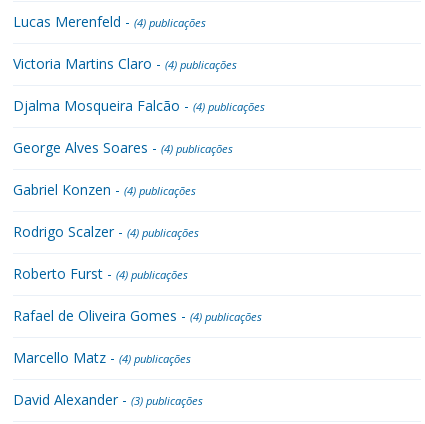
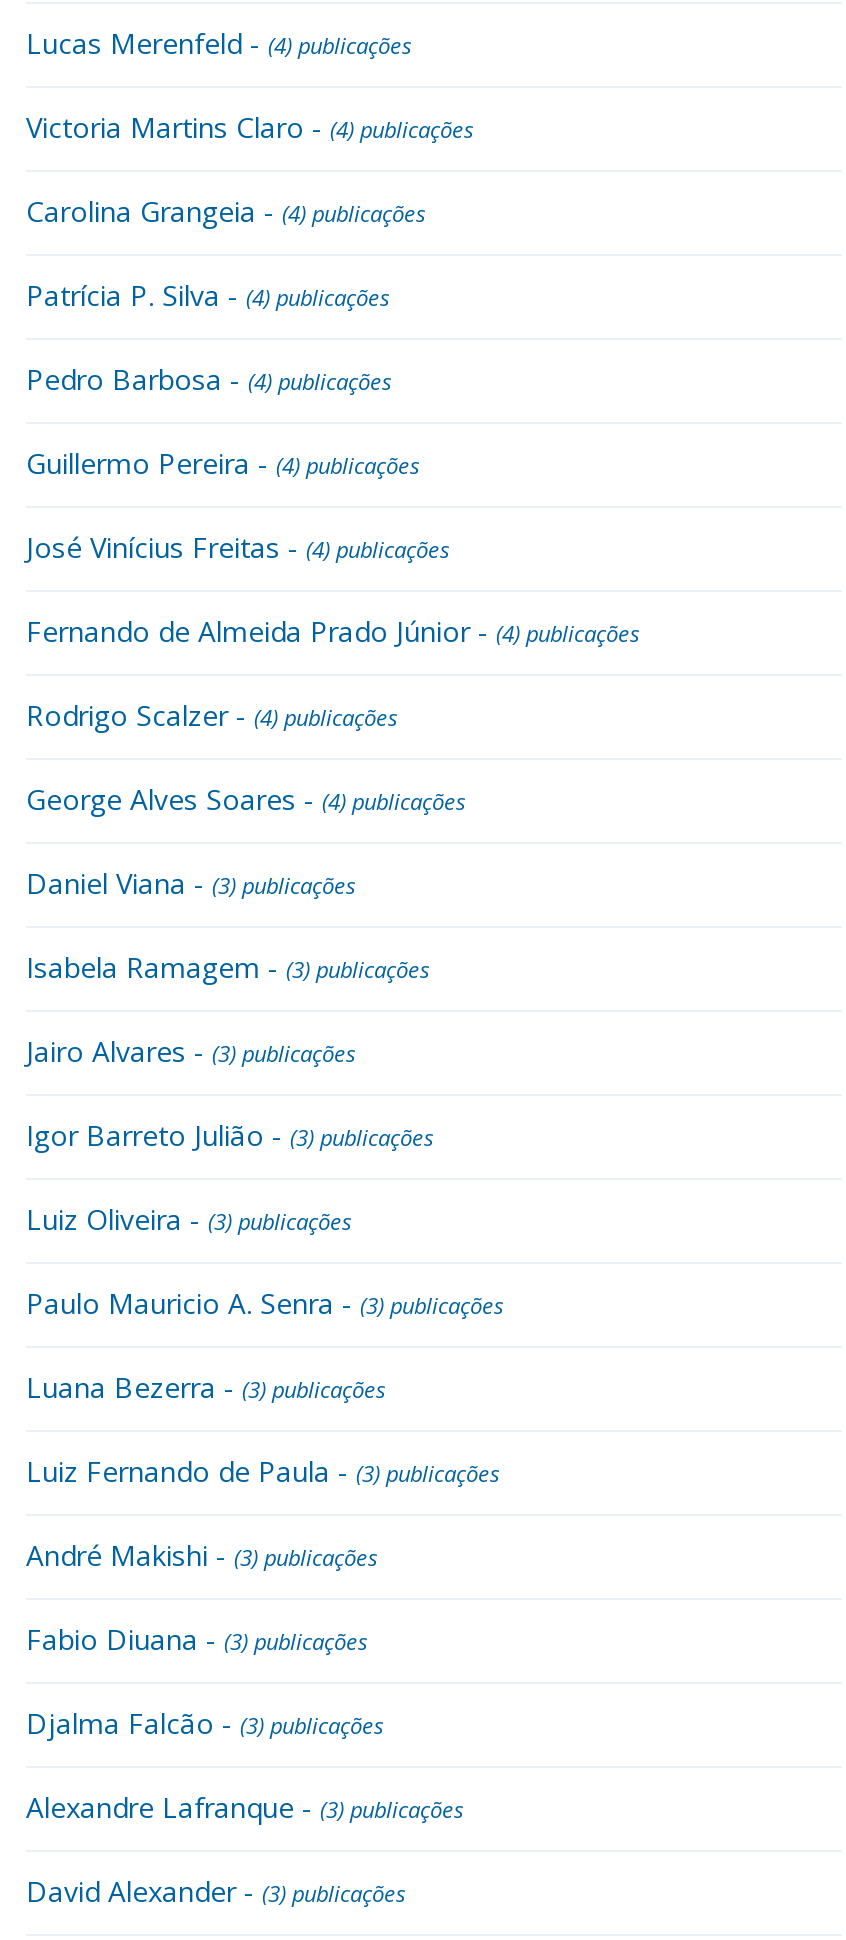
- Djalma Mosqueira Falcão - (4) publicações
+ Carolina Grangeia - (4) publicações
+ Patrícia P. Silva - (4) publicações
+ Pedro Barbosa - (4) publicações
+ Guillermo Pereira - (4) publicações
+ José Vinícius Freitas - (4) publicações
+ Fernando de Almeida Prado Júnior - (4) publicações

- Gabriel Konzen - (4) publicações
- Roberto Furst - (4) publicações
- Rafael de Oliveira Gomes - (4) publicações
- Marcello Matz - (4) publicações
+ Daniel Viana - (3) publicações
+ Isabela Ramagem - (3) publicações
+ Jairo Alvares - (3) publicações
+ Igor Barreto Julião - (3) publicações
+ Luiz Oliveira - (3) publicações
+ Paulo Mauricio A. Senra - (3) publicações
+ Luana Bezerra - (3) publicações
+ Luiz Fernando de Paula - (3) publicações
+ André Makishi - (3) publicações
+ Fabio Diuana - (3) publicações
+ Djalma Falcão - (3) publicações
+ Alexandre Lafranque - (3) publicações

moved up: Rodrigo Scalzer - (4) publicações
